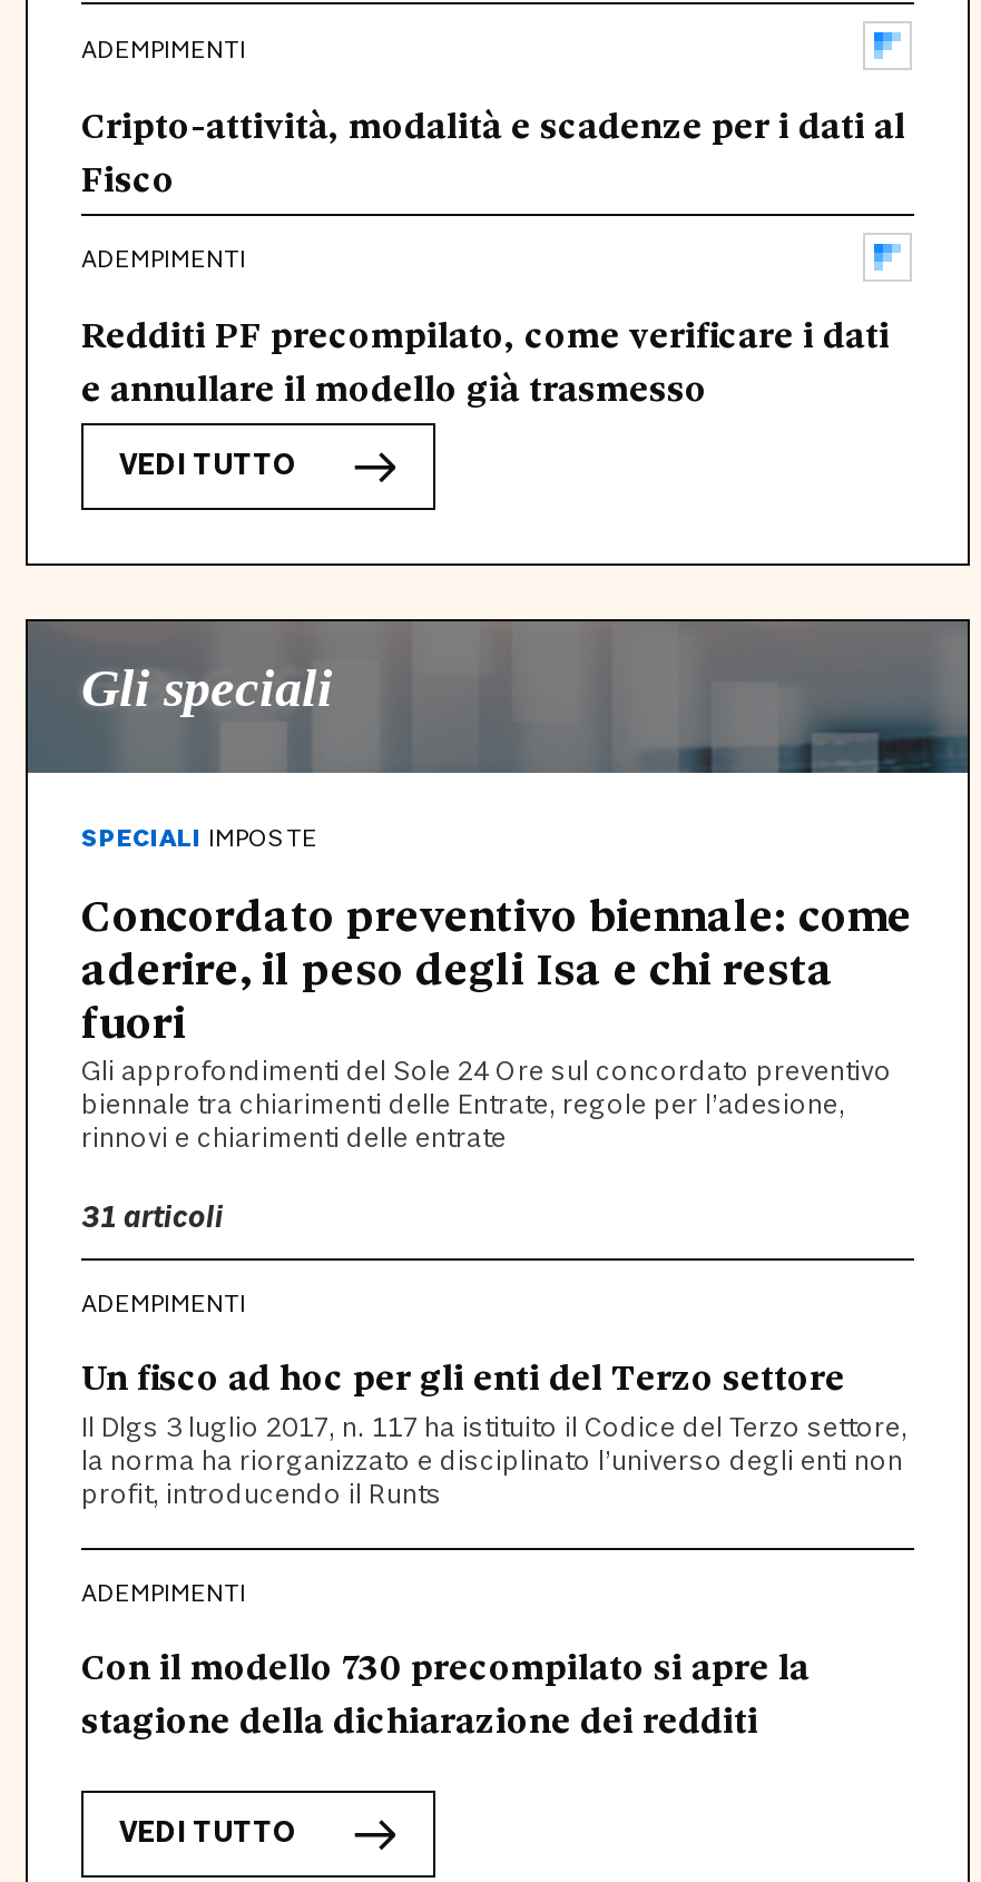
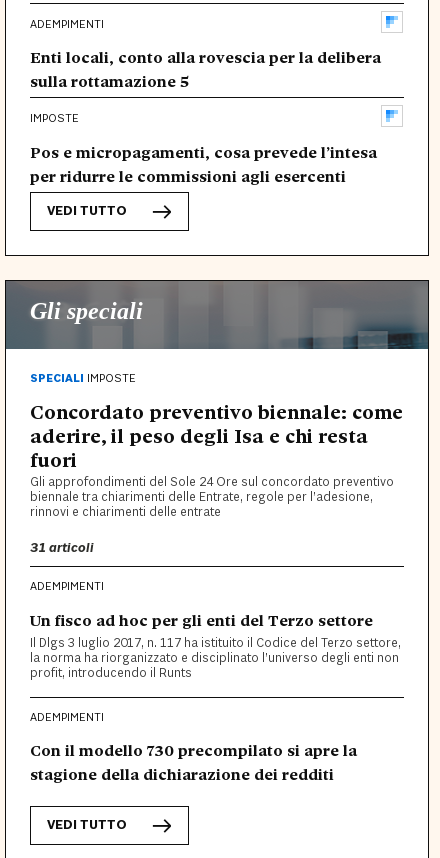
- Cripto-attività, modalità e scadenze per i dati al
- Fisco
+ Enti locali, conto alla rovescia per la delibera
+ sulla rottamazione 5

- ADEMPIMENTI
+ IMPOSTE

- Redditi PF precompilato, come verificare i dati
- e annullare il modello già trasmesso
+ Pos e micropagamenti, cosa prevede l’intesa
+ per ridurre le commissioni agli esercenti
